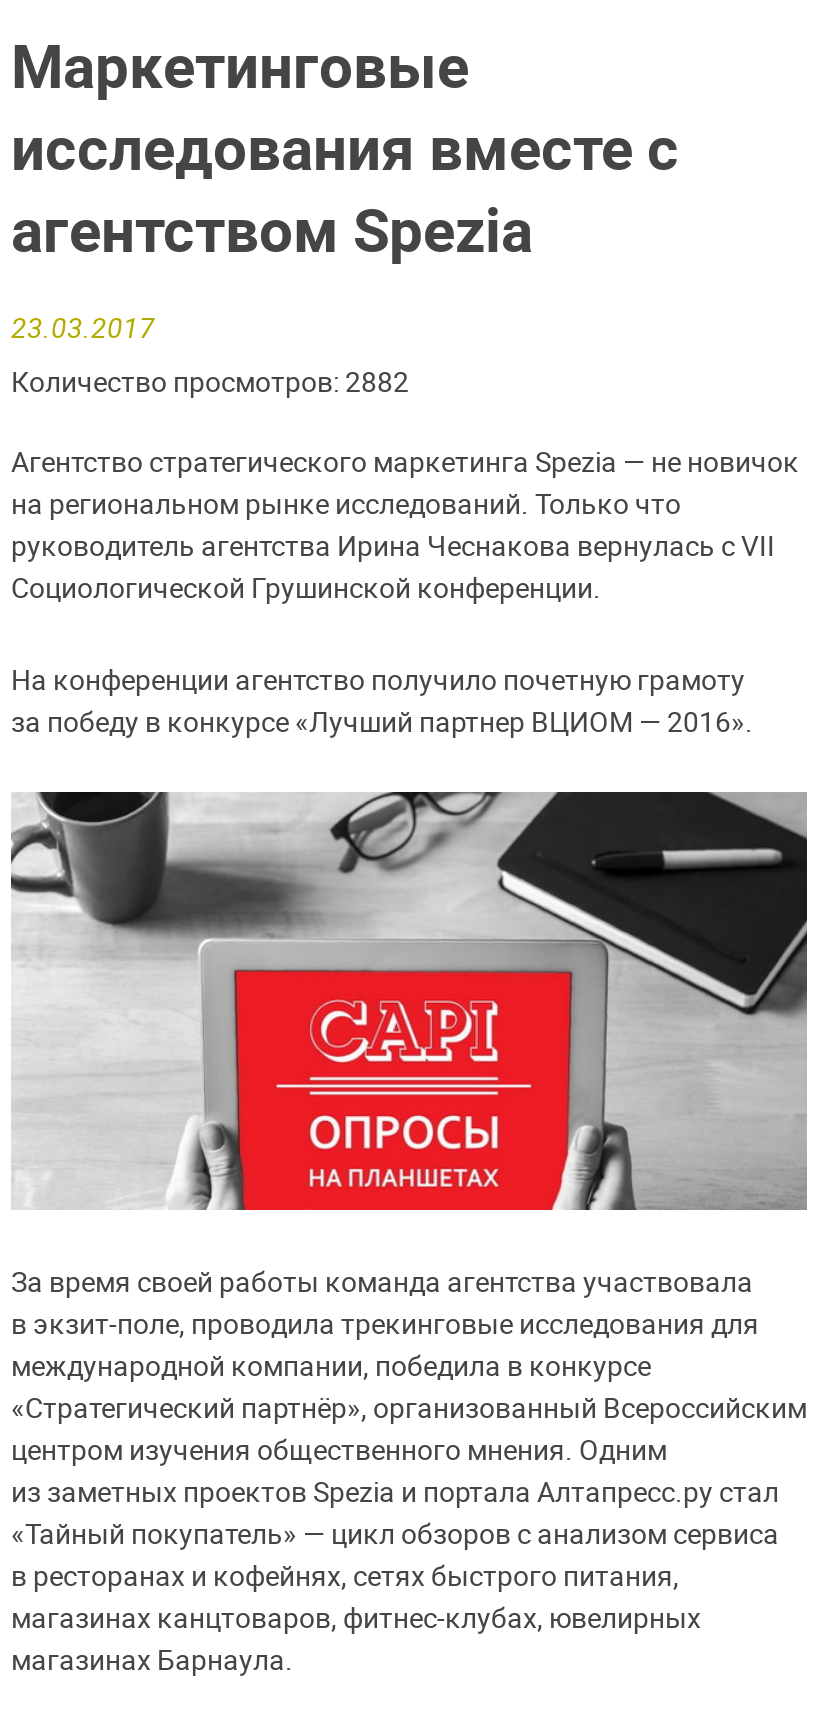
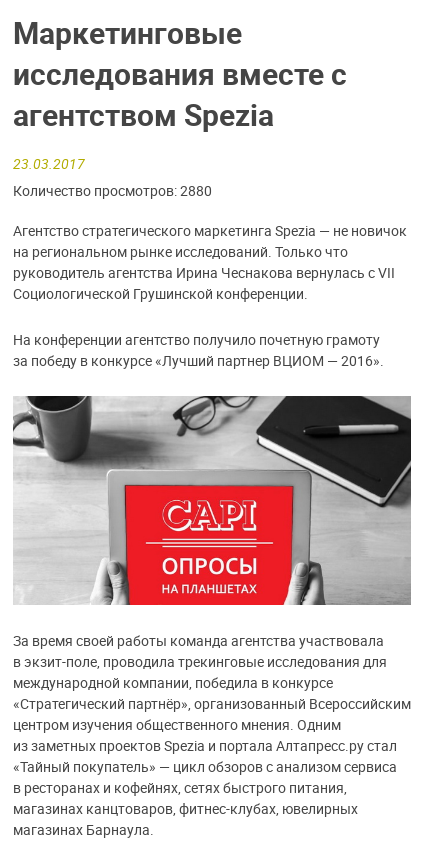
- Количество просмотров: 2882
+ Количество просмотров: 2880
